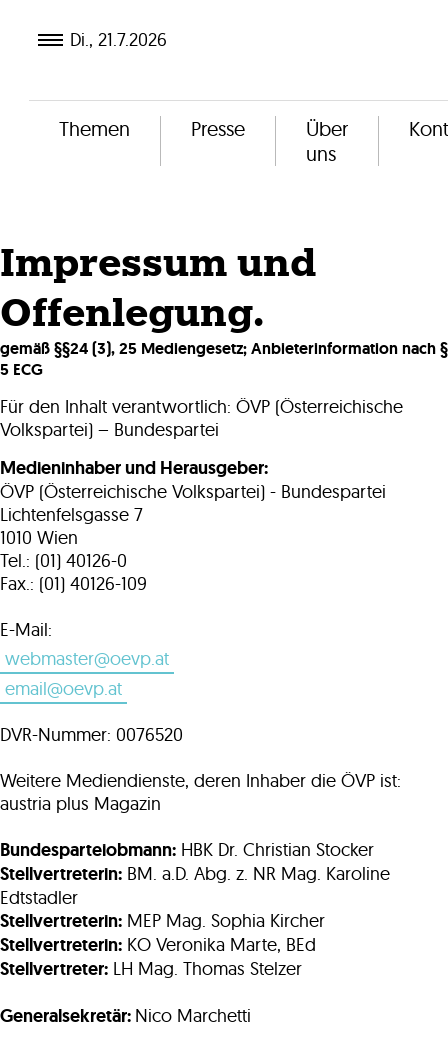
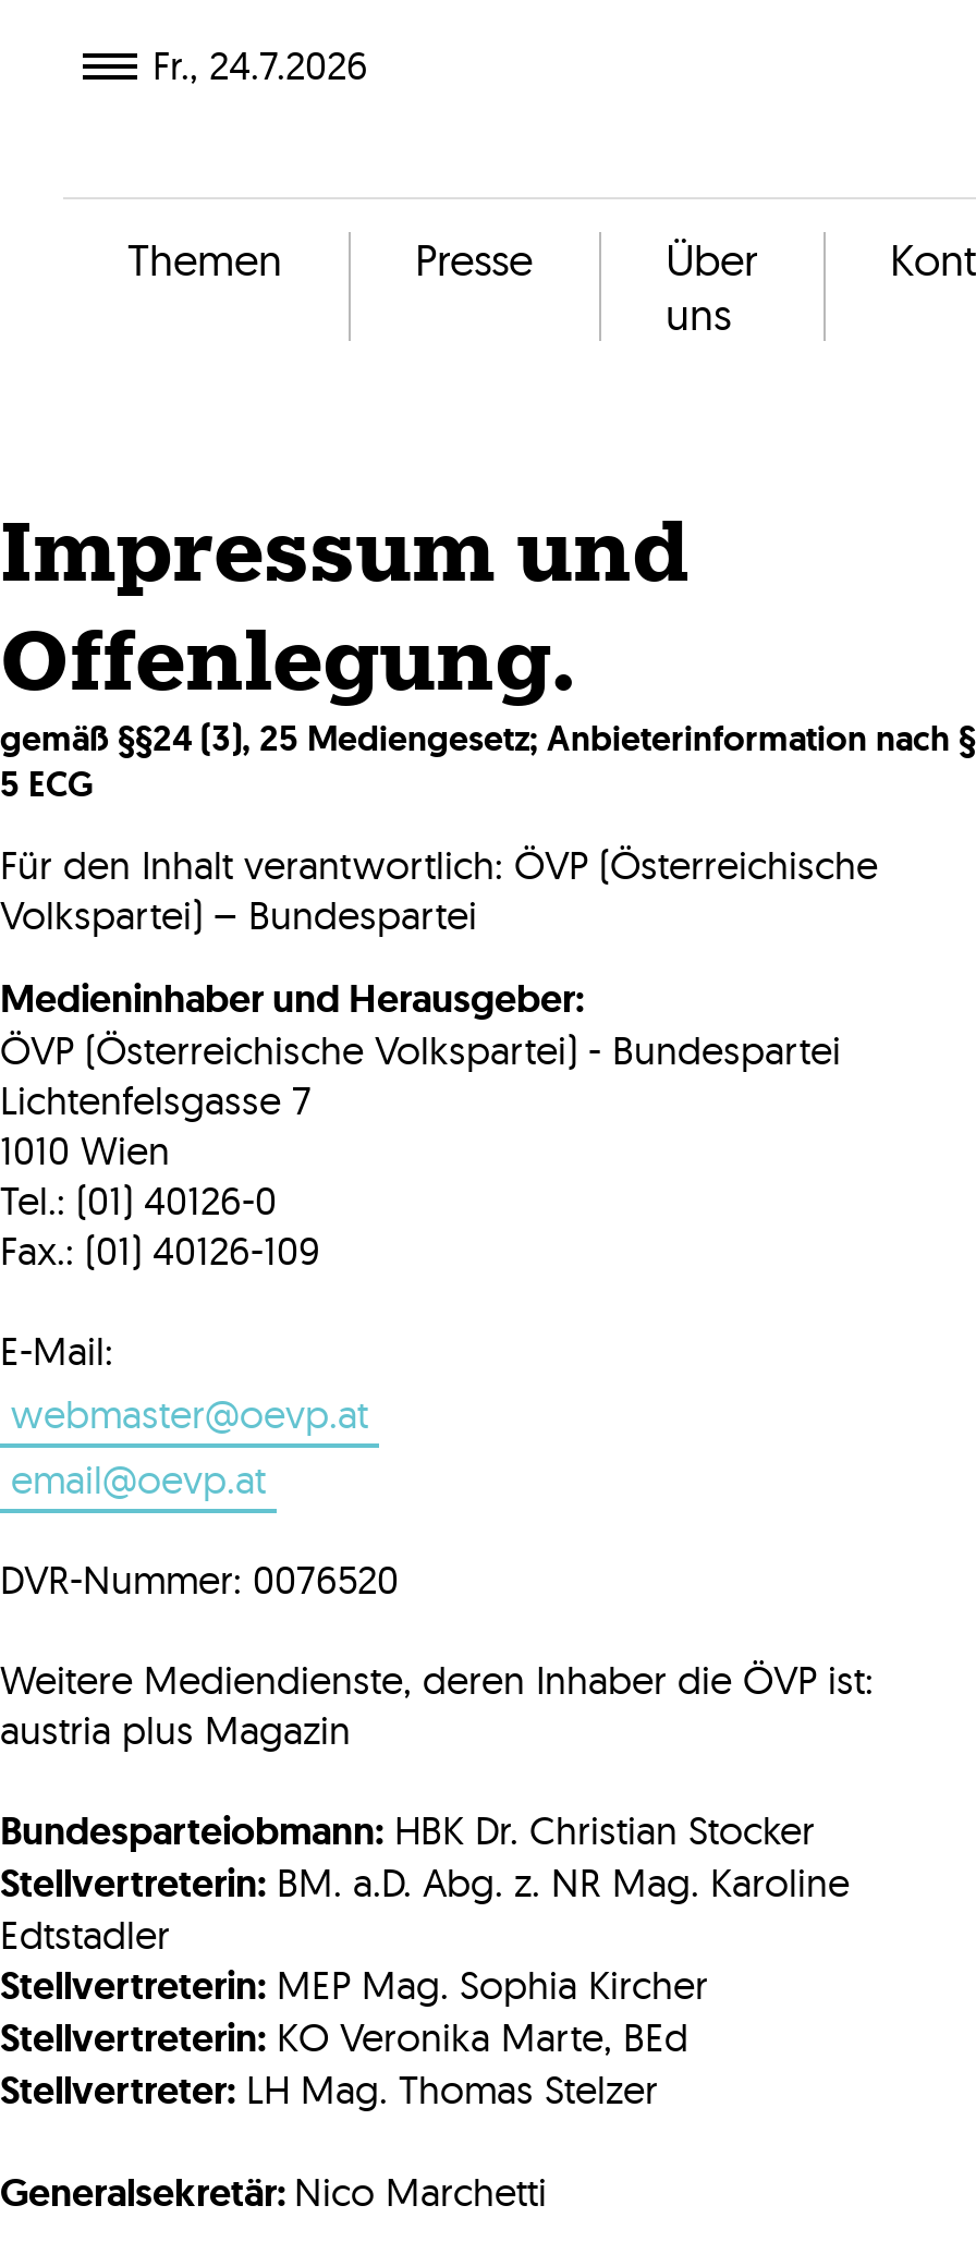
- Di., 21.7.2026
+ Fr., 24.7.2026
